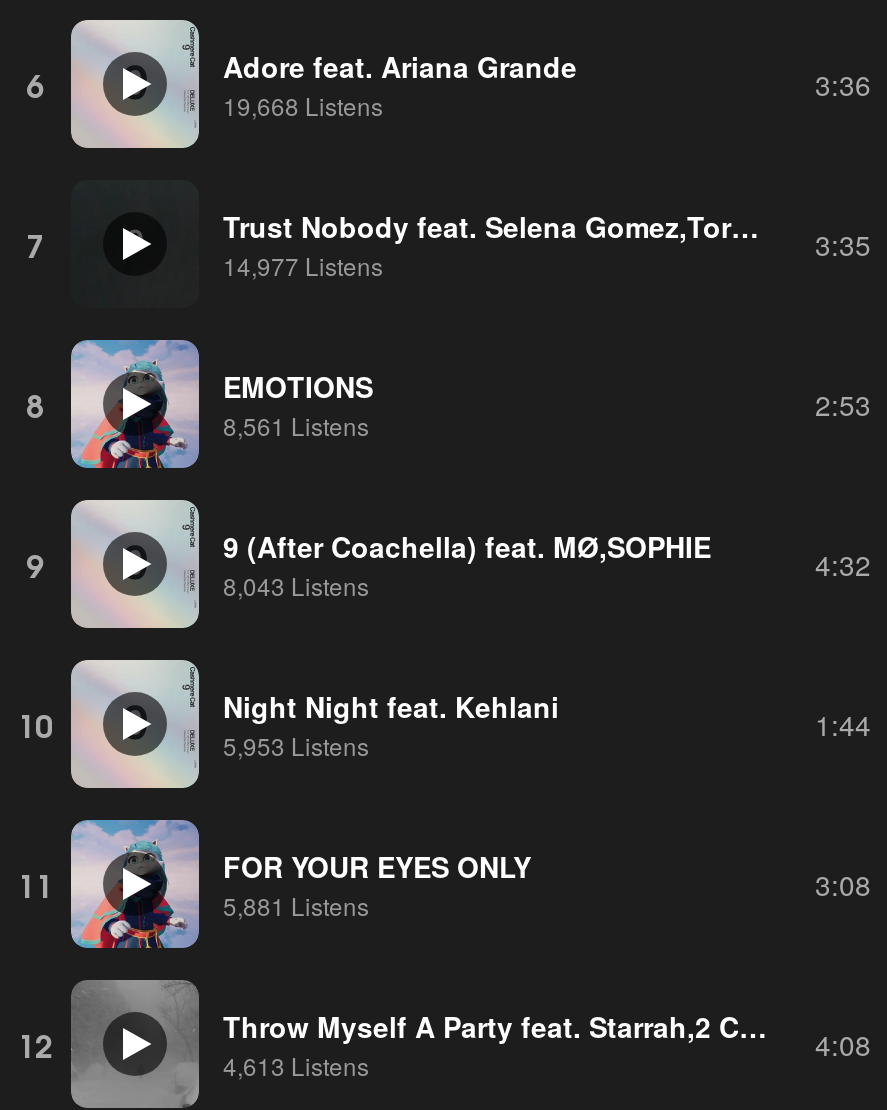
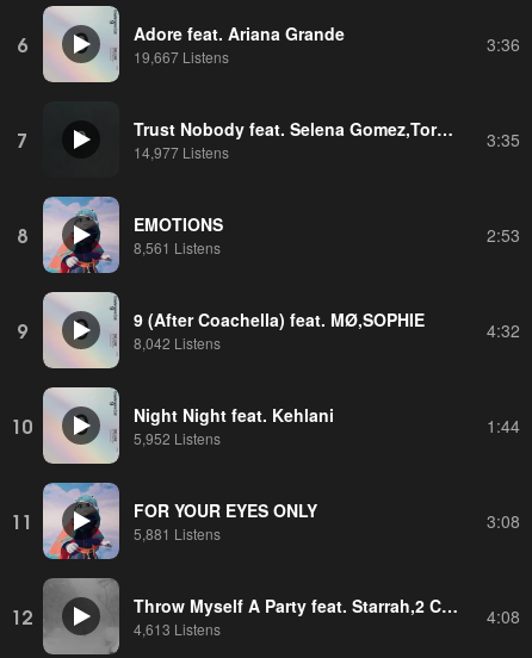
- 19,668 Listens
+ 19,667 Listens

- 8,043 Listens
+ 8,042 Listens

- 5,953 Listens
+ 5,952 Listens
